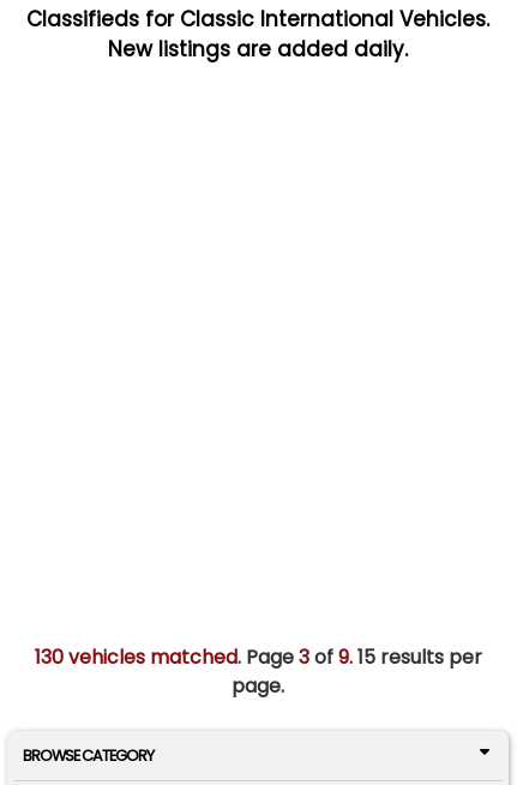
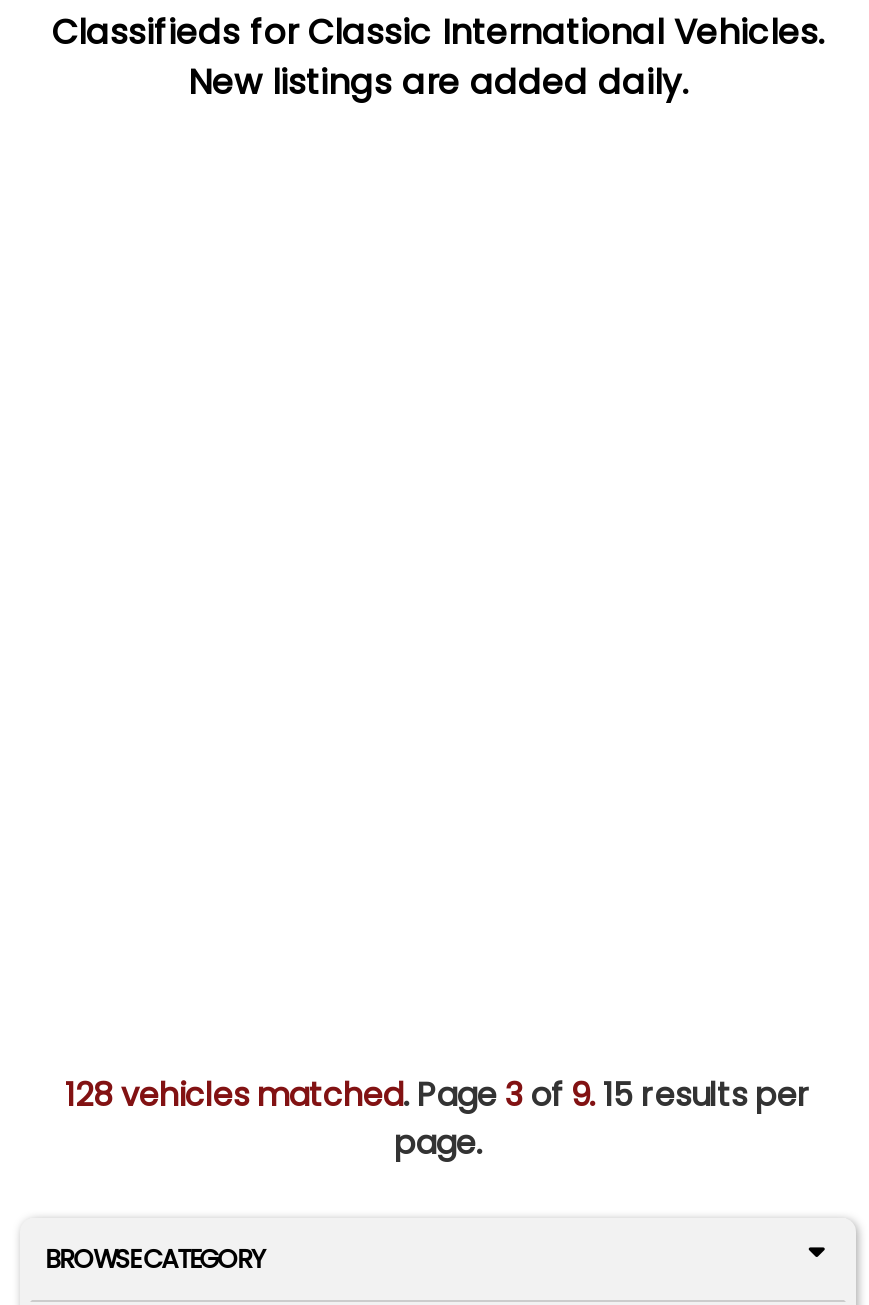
- 130 vehicles matched. Page 3 of 9. 15 results per
+ 128 vehicles matched. Page 3 of 9. 15 results per
